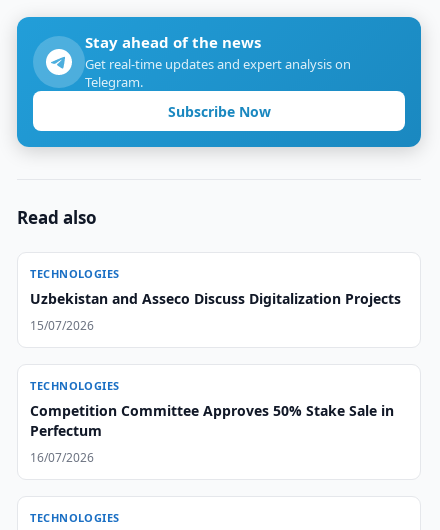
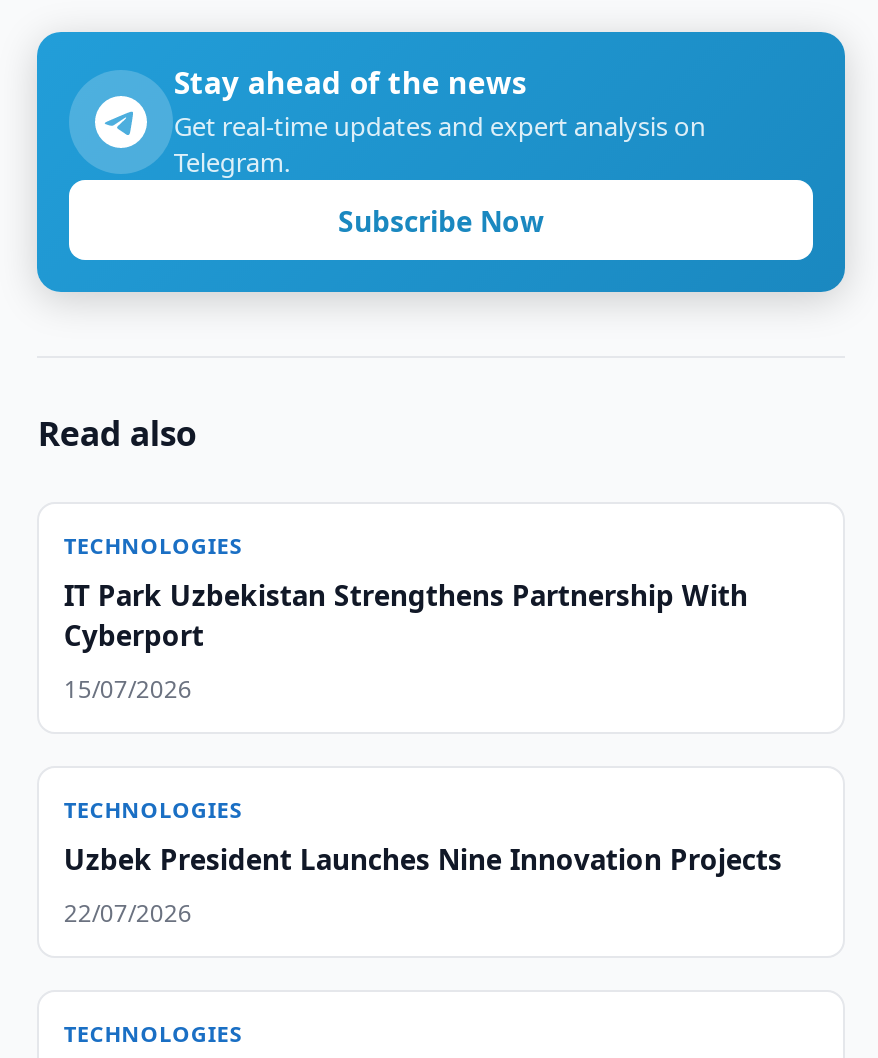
- Uzbekistan and Asseco Discuss Digitalization Projects
+ IT Park Uzbekistan Strengthens Partnership With
+ Cyberport

moved down: 15/07/2026 | TECHNOLOGIES

- Competition Committee Approves 50% Stake Sale in
- Perfectum
+ Uzbek President Launches Nine Innovation Projects

- 16/07/2026
+ 22/07/2026
